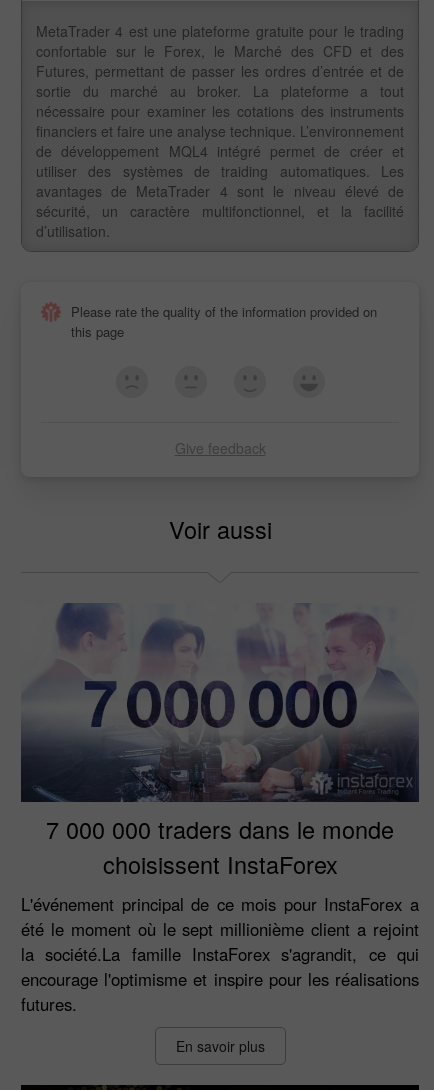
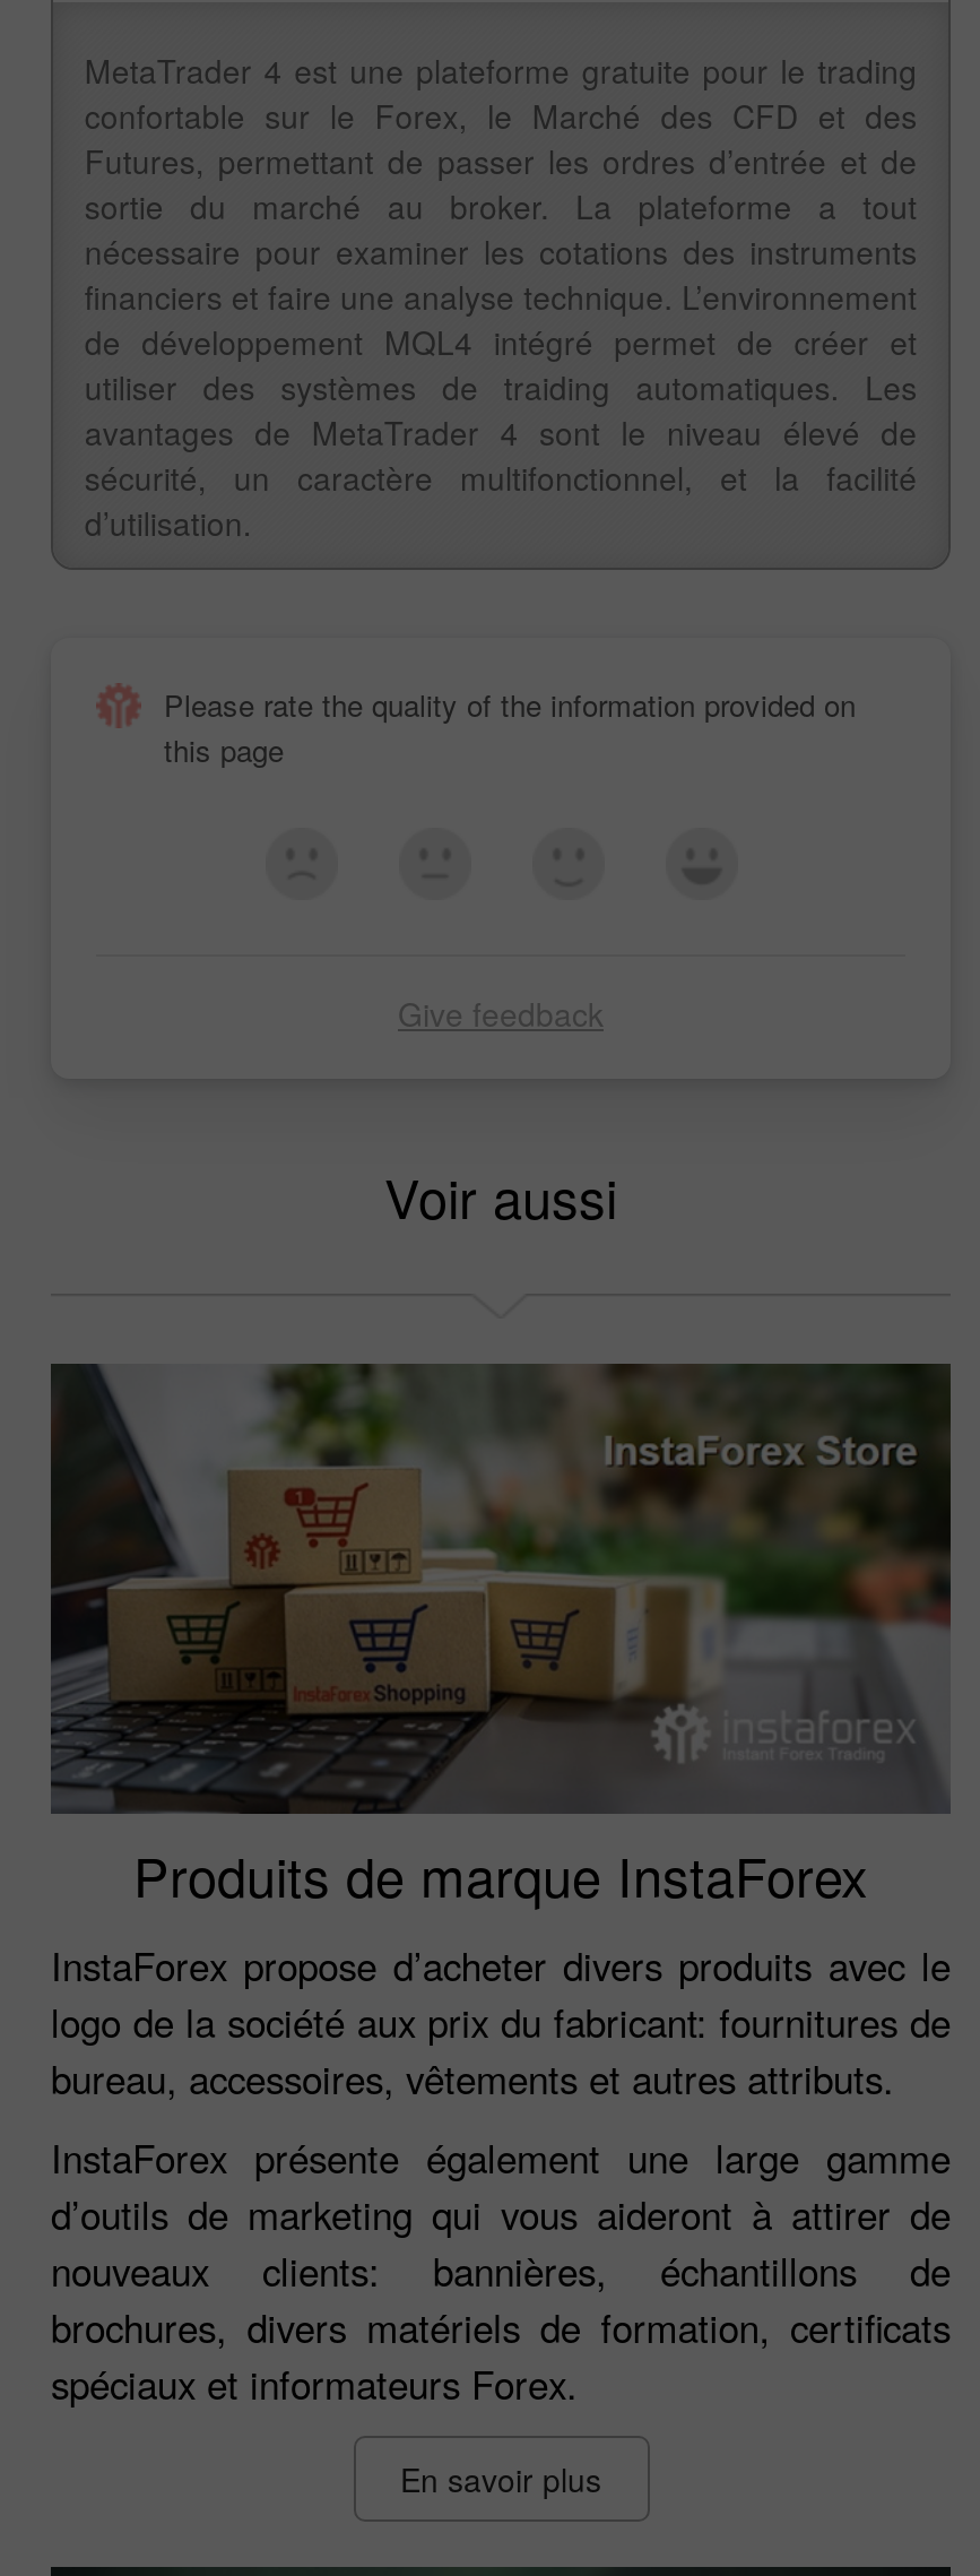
- [image]
- 7 000 000 traders dans le monde
- choisissent InstaForex
- L'événement principal de ce mois pour InstaForex a
- été le moment où le sept millionième client a rejoint
- la société.La famille InstaForex s'agrandit, ce qui
- encourage l'optimisme et inspire pour les réalisations
- futures.
+ [image]
+ Produits de marque InstaForex
+ InstaForex propose d’acheter divers produits avec le
+ logo de la société aux prix du fabricant: fournitures de
+ bureau, accessoires, vêtements et autres attributs.
+ InstaForex présente également une large gamme
+ d’outils de marketing qui vous aideront à attirer de
+ nouveaux clients: bannières, échantillons de
+ brochures, divers matériels de formation, certificats
+ spéciaux et informateurs Forex.
